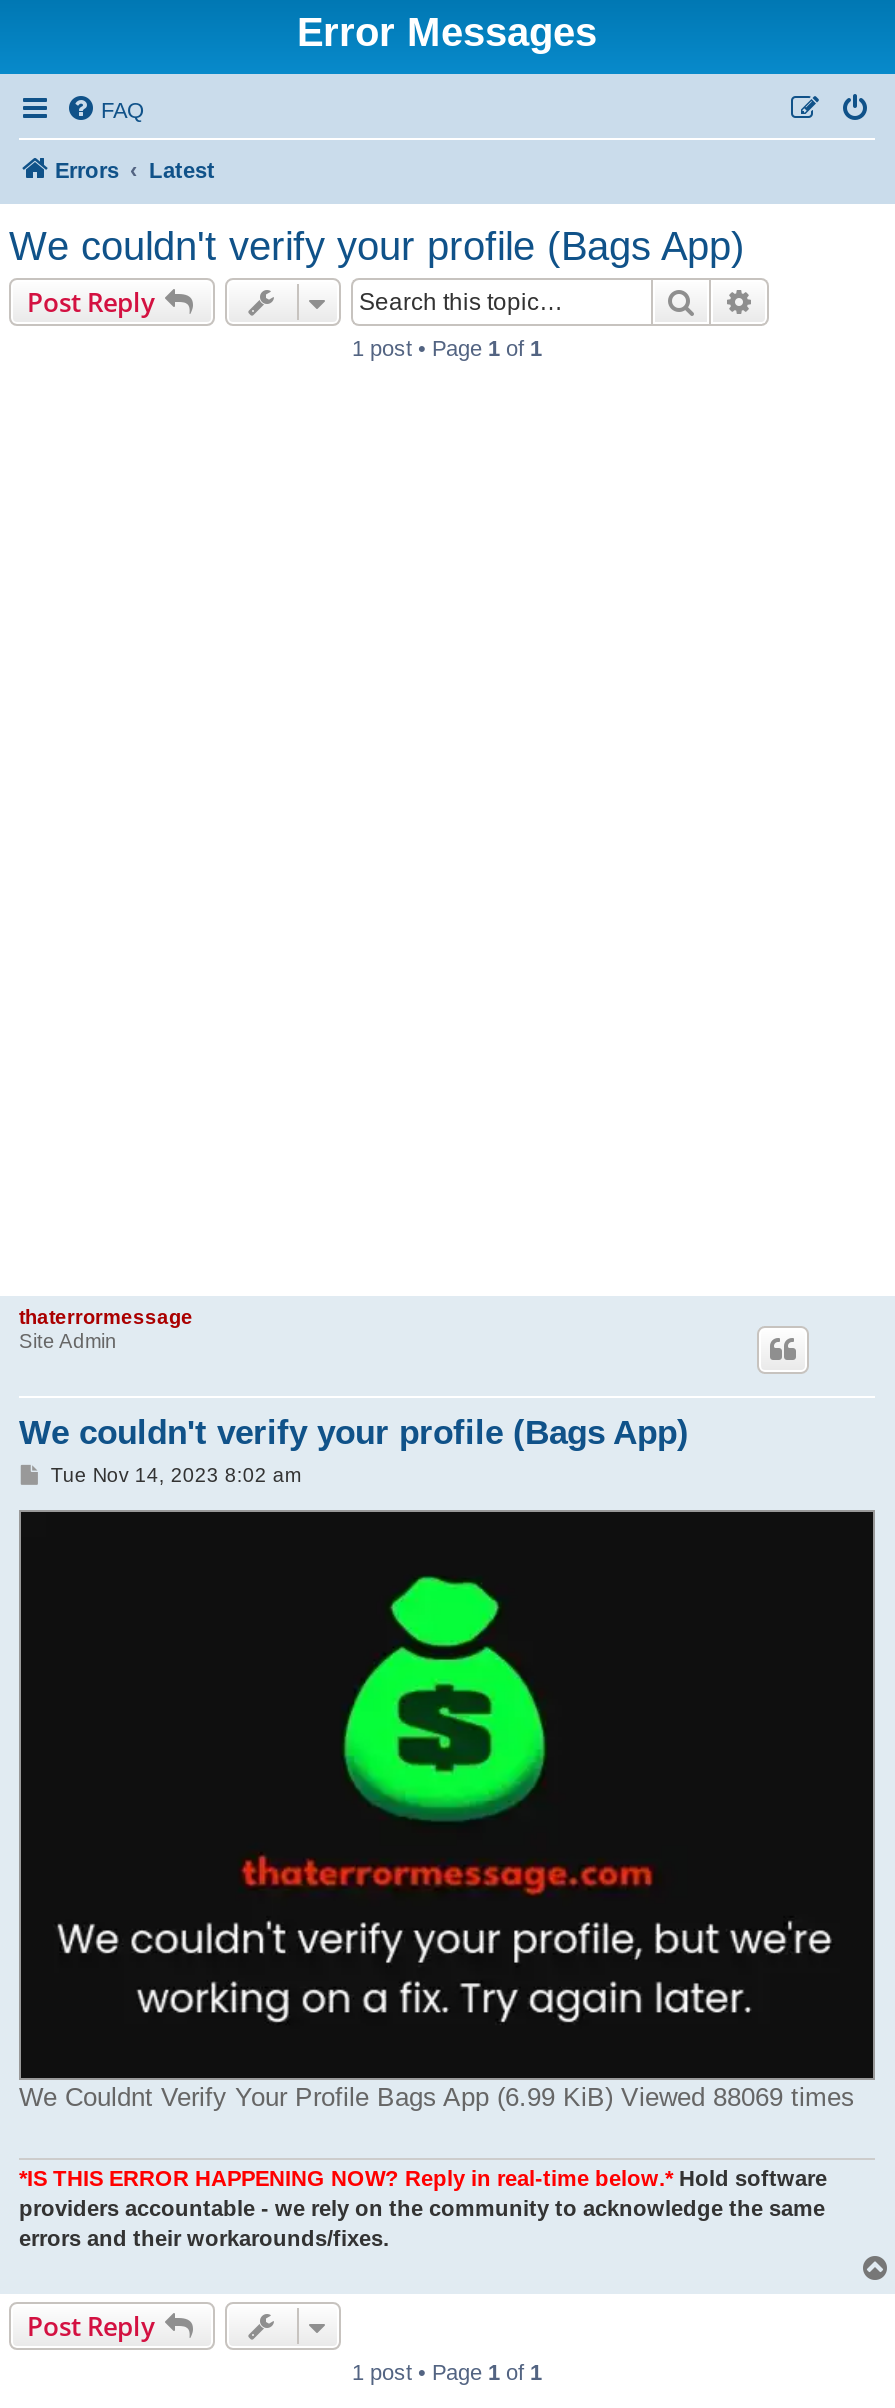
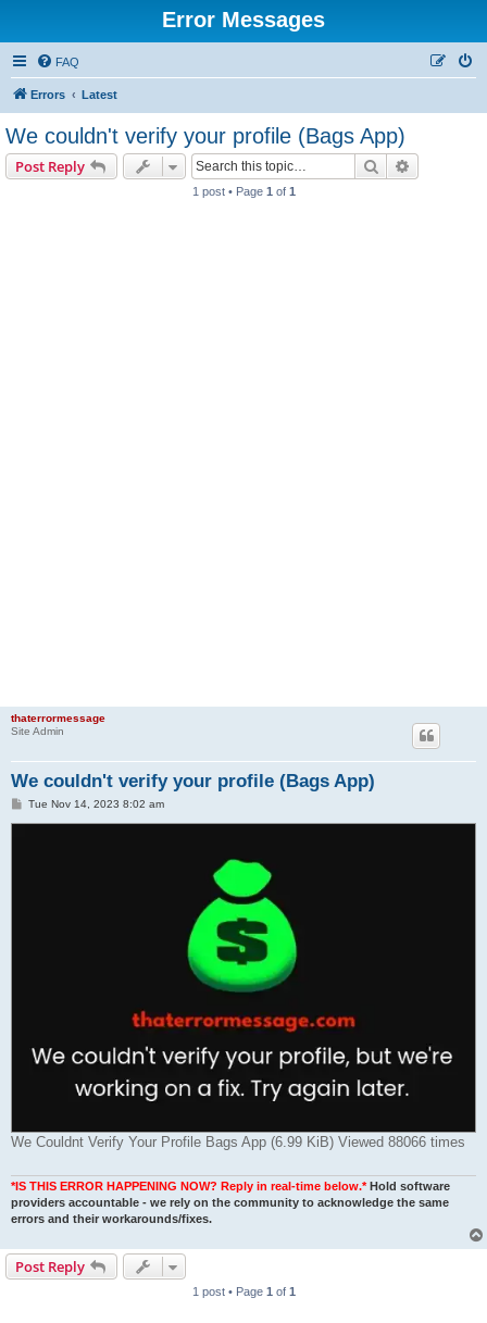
- We Couldnt Verify Your Profile Bags App (6.99 KiB) Viewed 88069 times
+ We Couldnt Verify Your Profile Bags App (6.99 KiB) Viewed 88066 times
